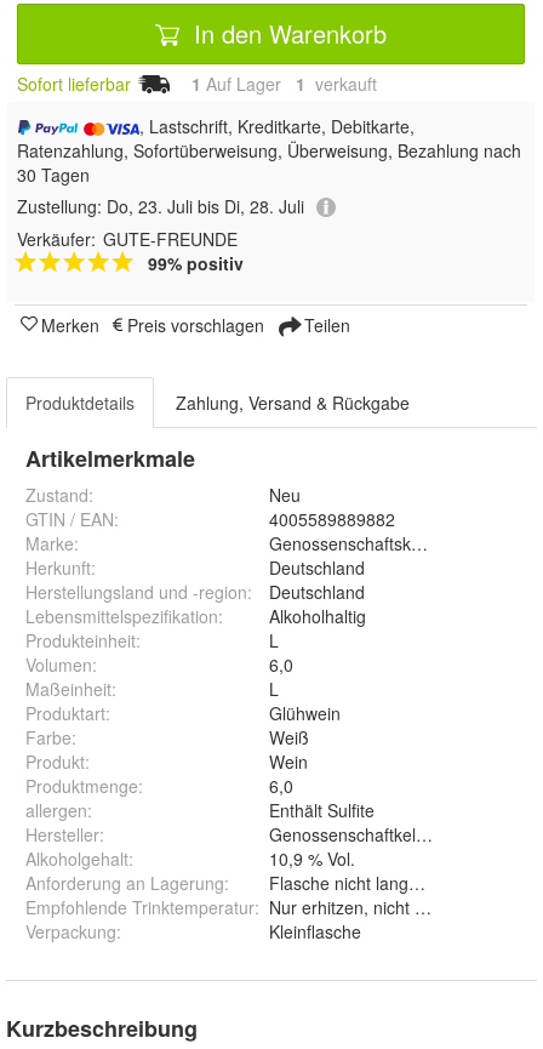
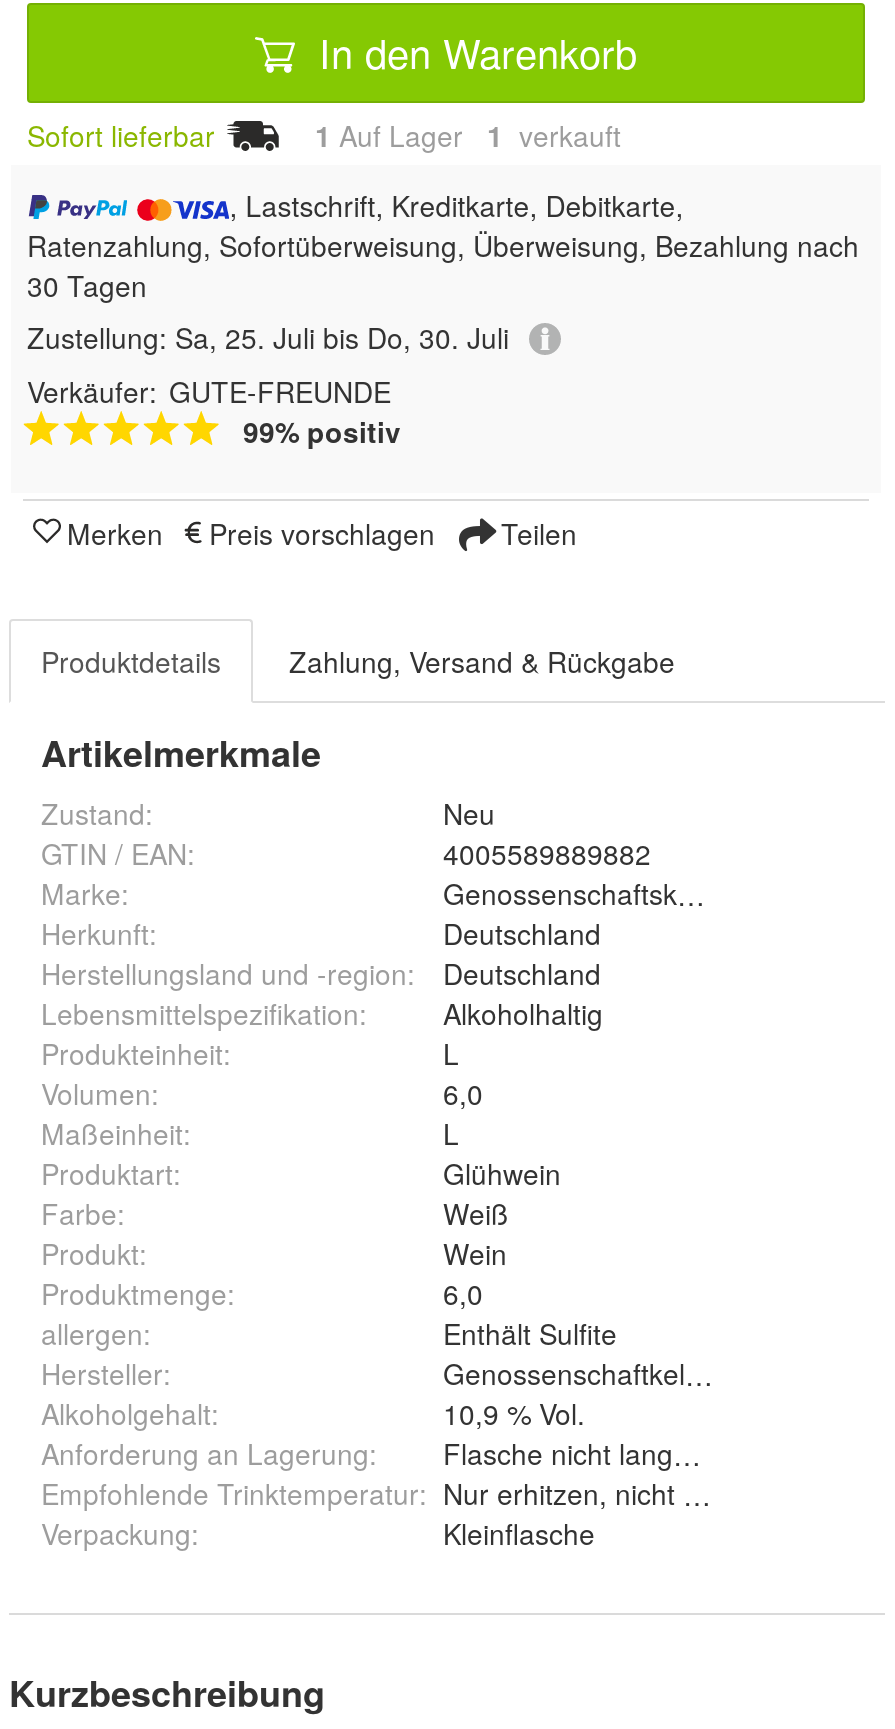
- Zustellung: Do, 23. Juli bis Di, 28. Juli
+ Zustellung: Sa, 25. Juli bis Do, 30. Juli
